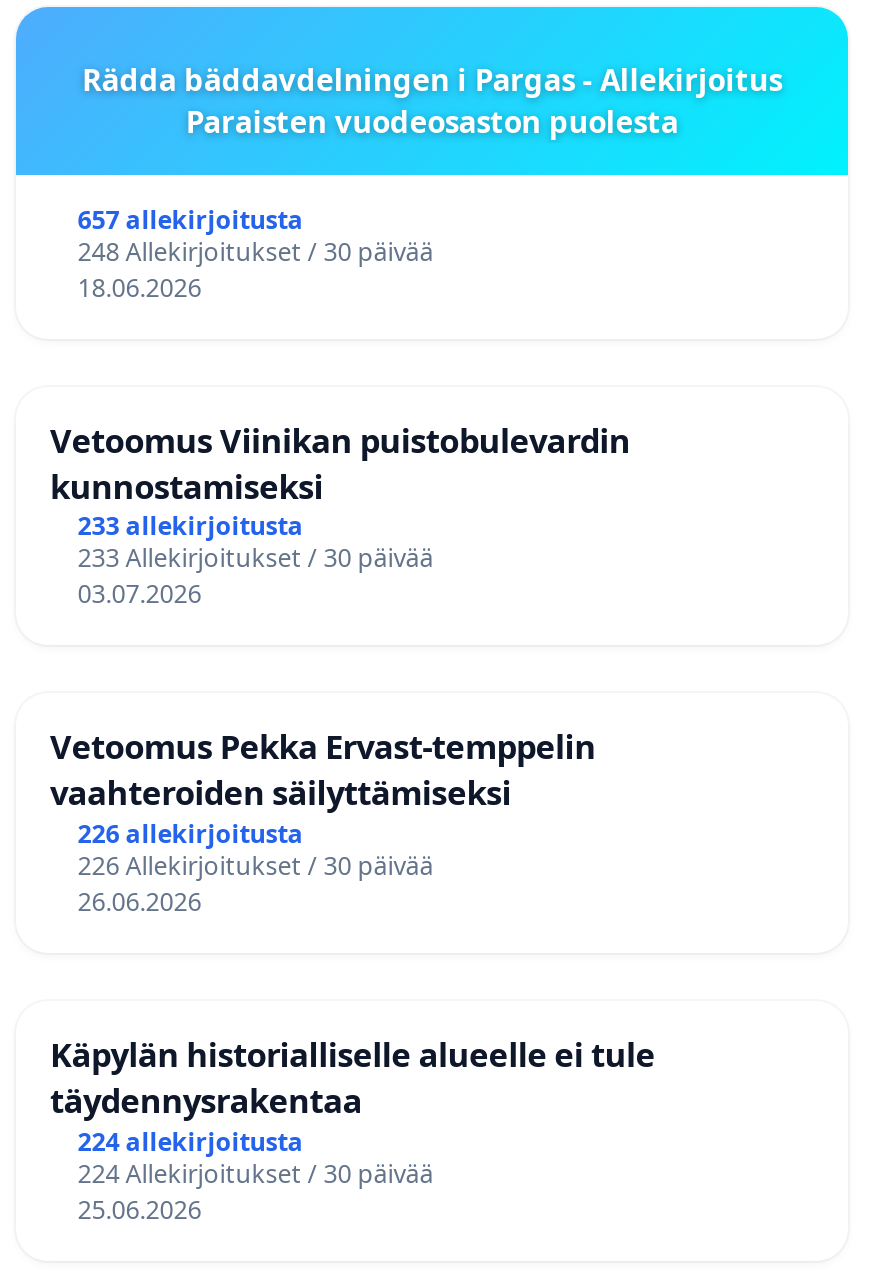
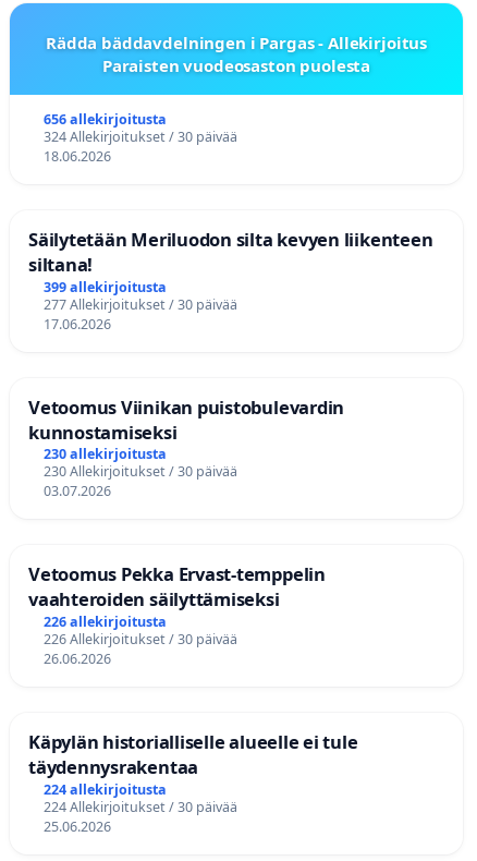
- 657 allekirjoitusta
+ 656 allekirjoitusta

- 248 Allekirjoitukset / 30 päivää
+ 324 Allekirjoitukset / 30 päivää

+ Säilytetään Meriluodon silta kevyen liikenteen
+ siltana!
+ 399 allekirjoitusta
+ 277 Allekirjoitukset / 30 päivää
+ 17.06.2026

- 233 allekirjoitusta
+ 230 allekirjoitusta

- 233 Allekirjoitukset / 30 päivää
+ 230 Allekirjoitukset / 30 päivää
